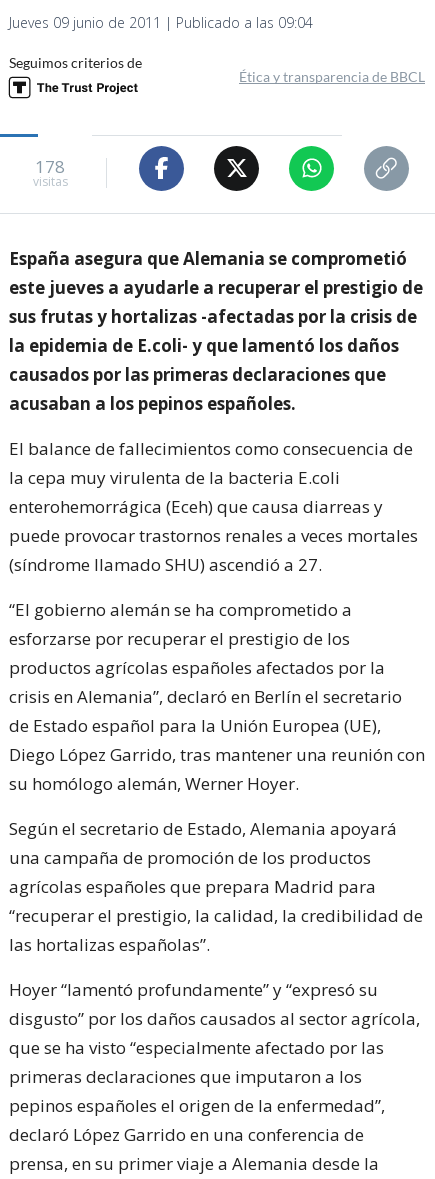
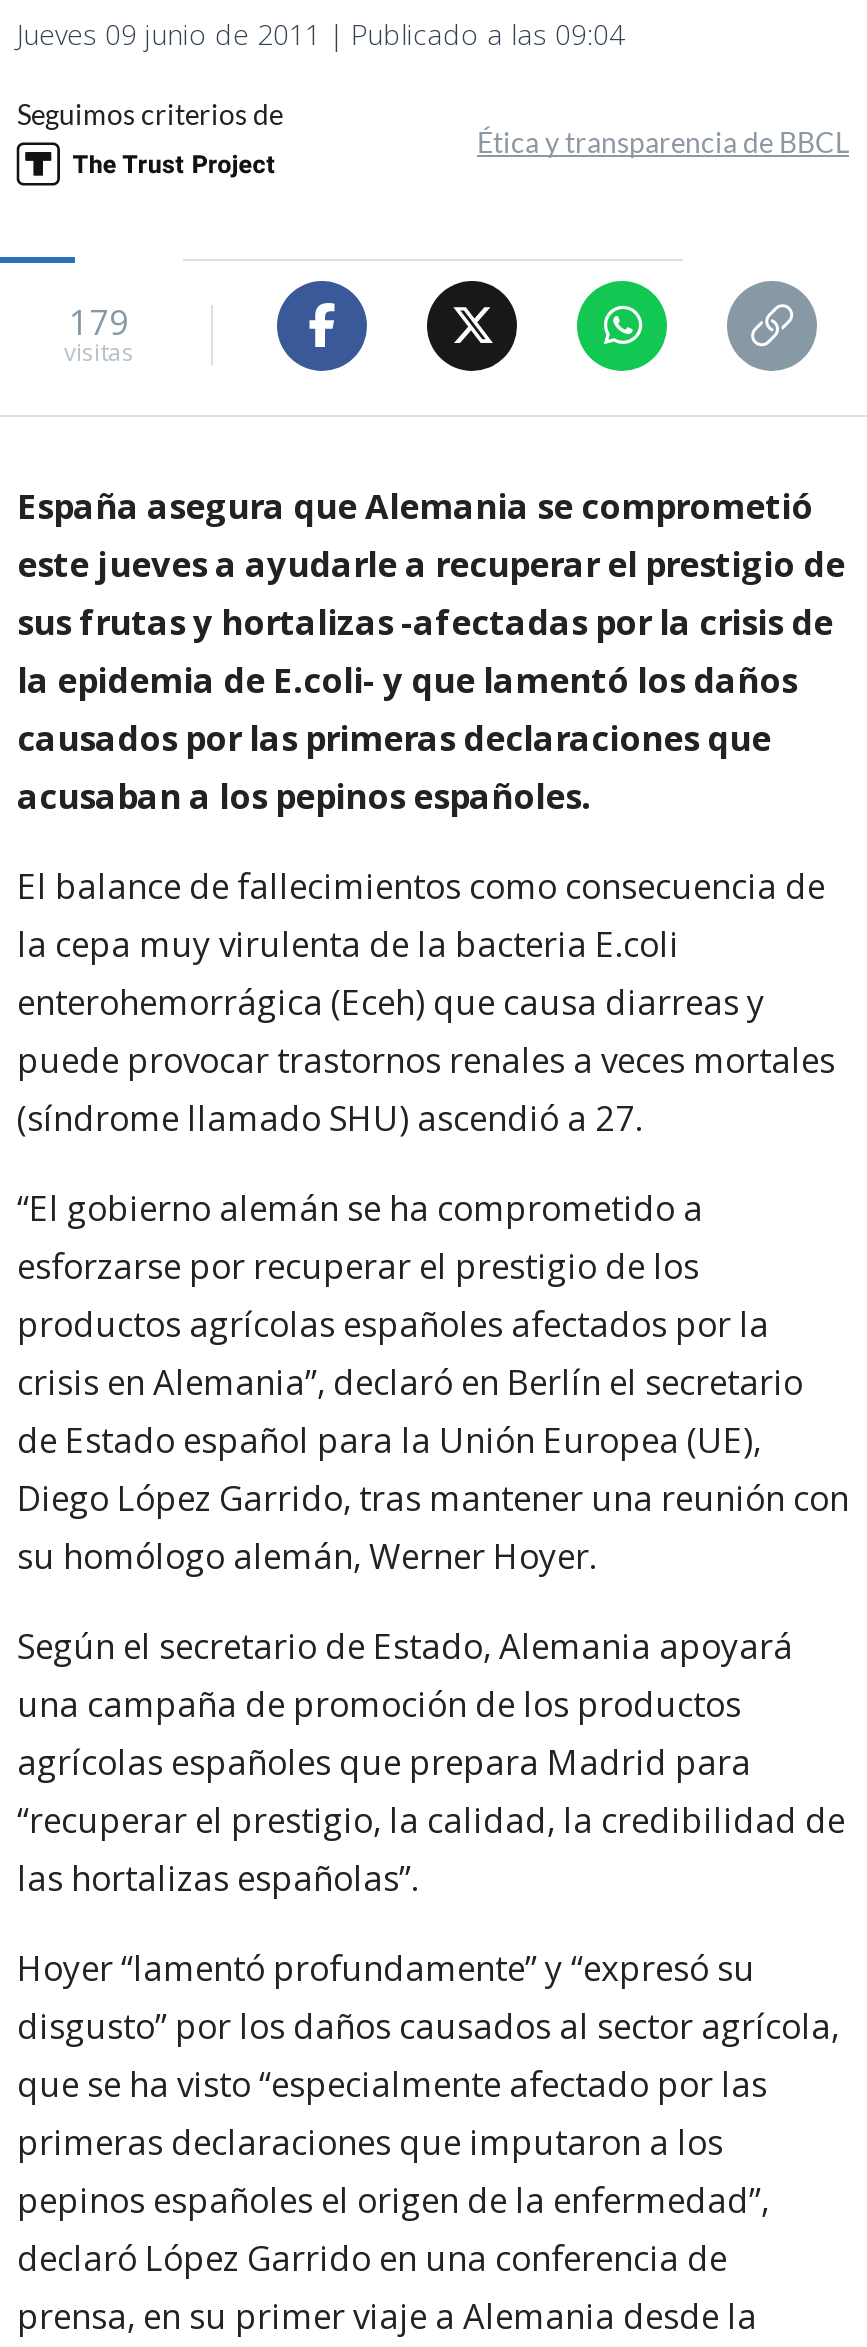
- 178
+ 179
